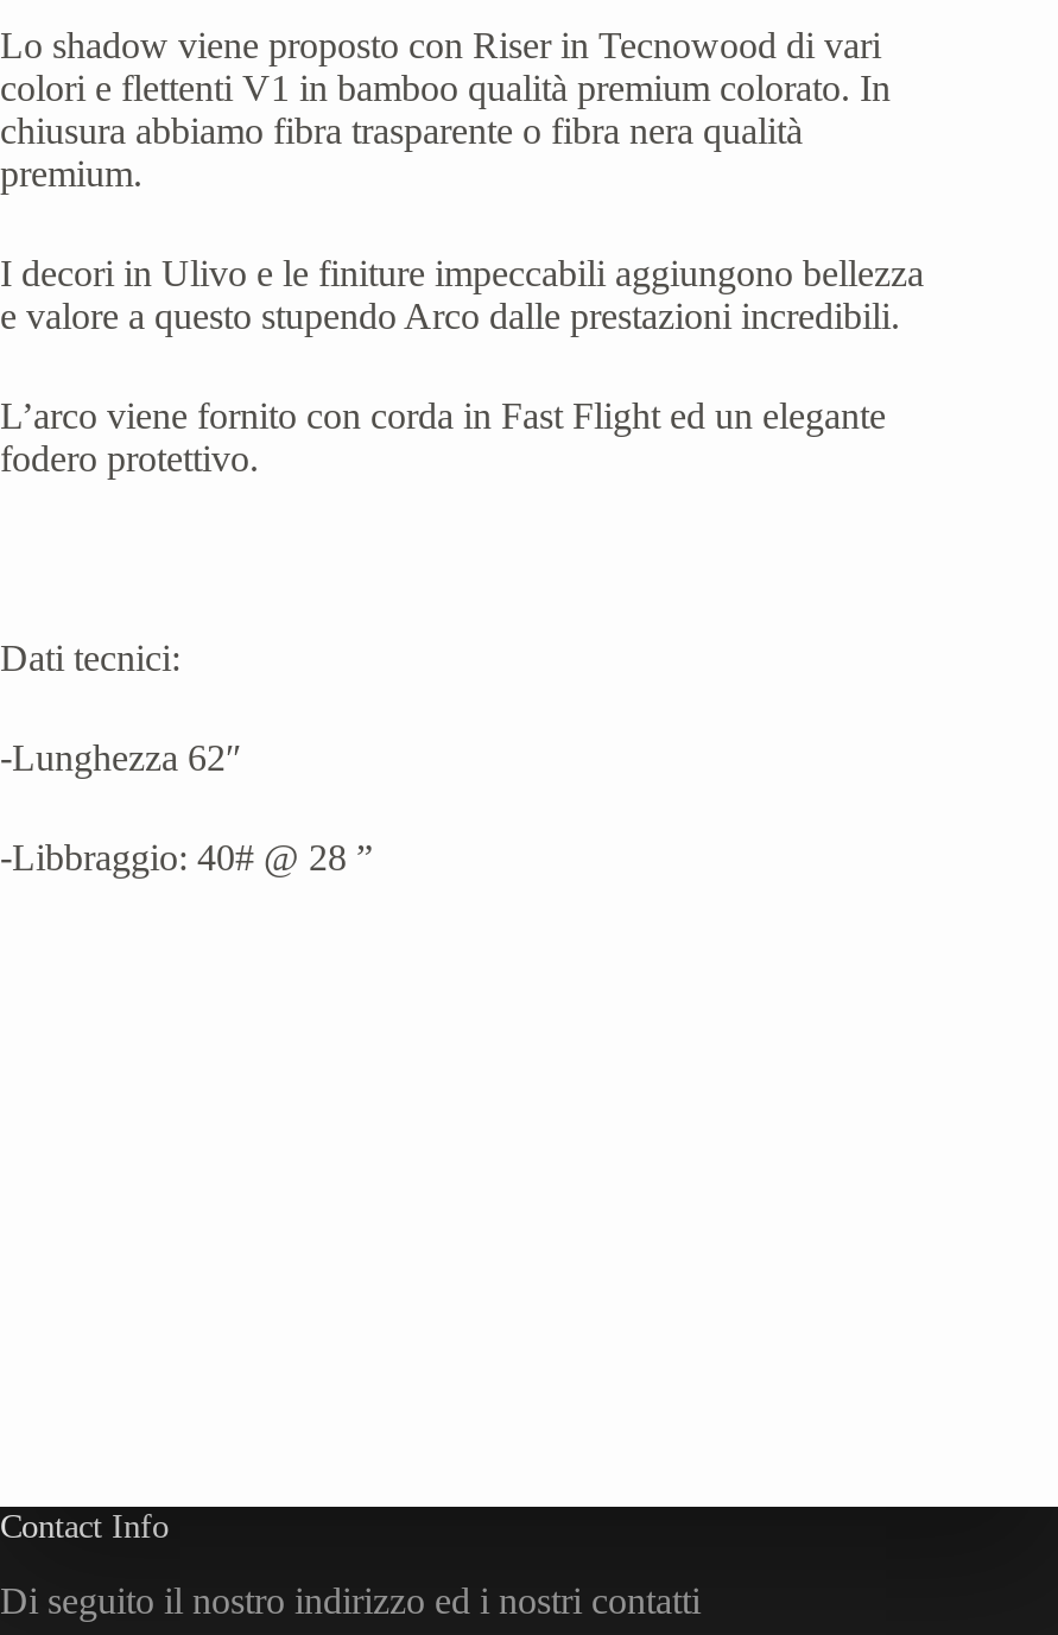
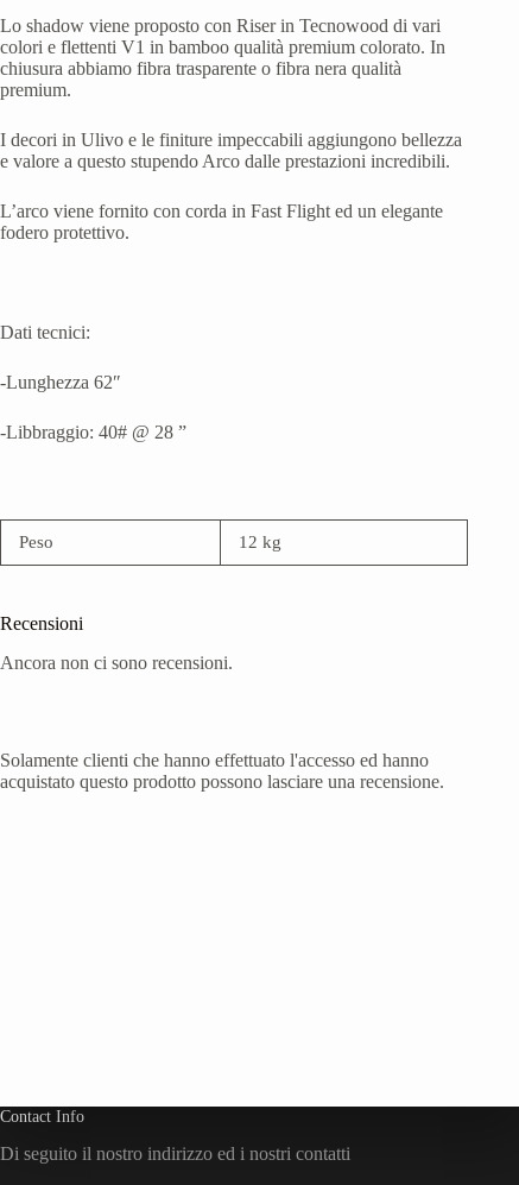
+ Recensioni
+ Ancora non ci sono recensioni.

+ Solamente clienti che hanno effettuato l'accesso ed hanno
+ acquistato questo prodotto possono lasciare una recensione.

+ Peso
+ 12 kg
